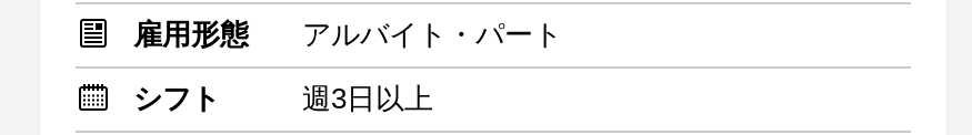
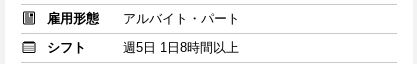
- 週3日以上
+ 週5日 1日8時間以上
